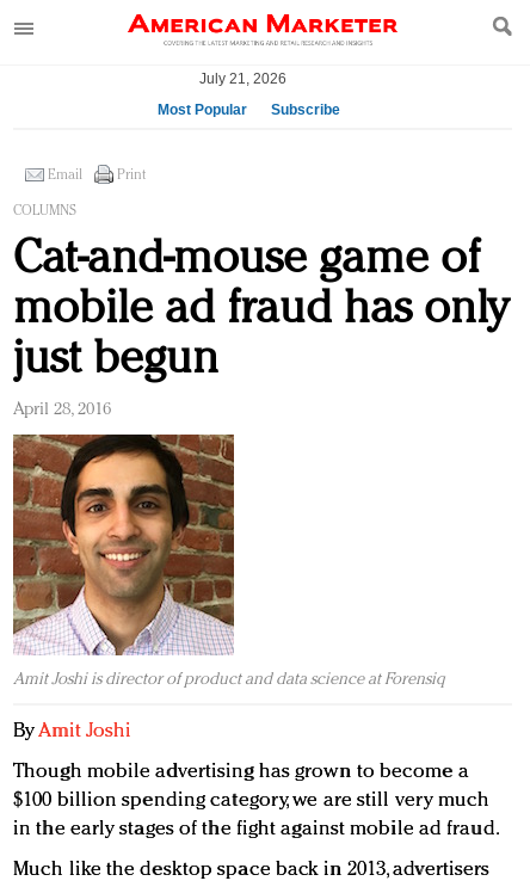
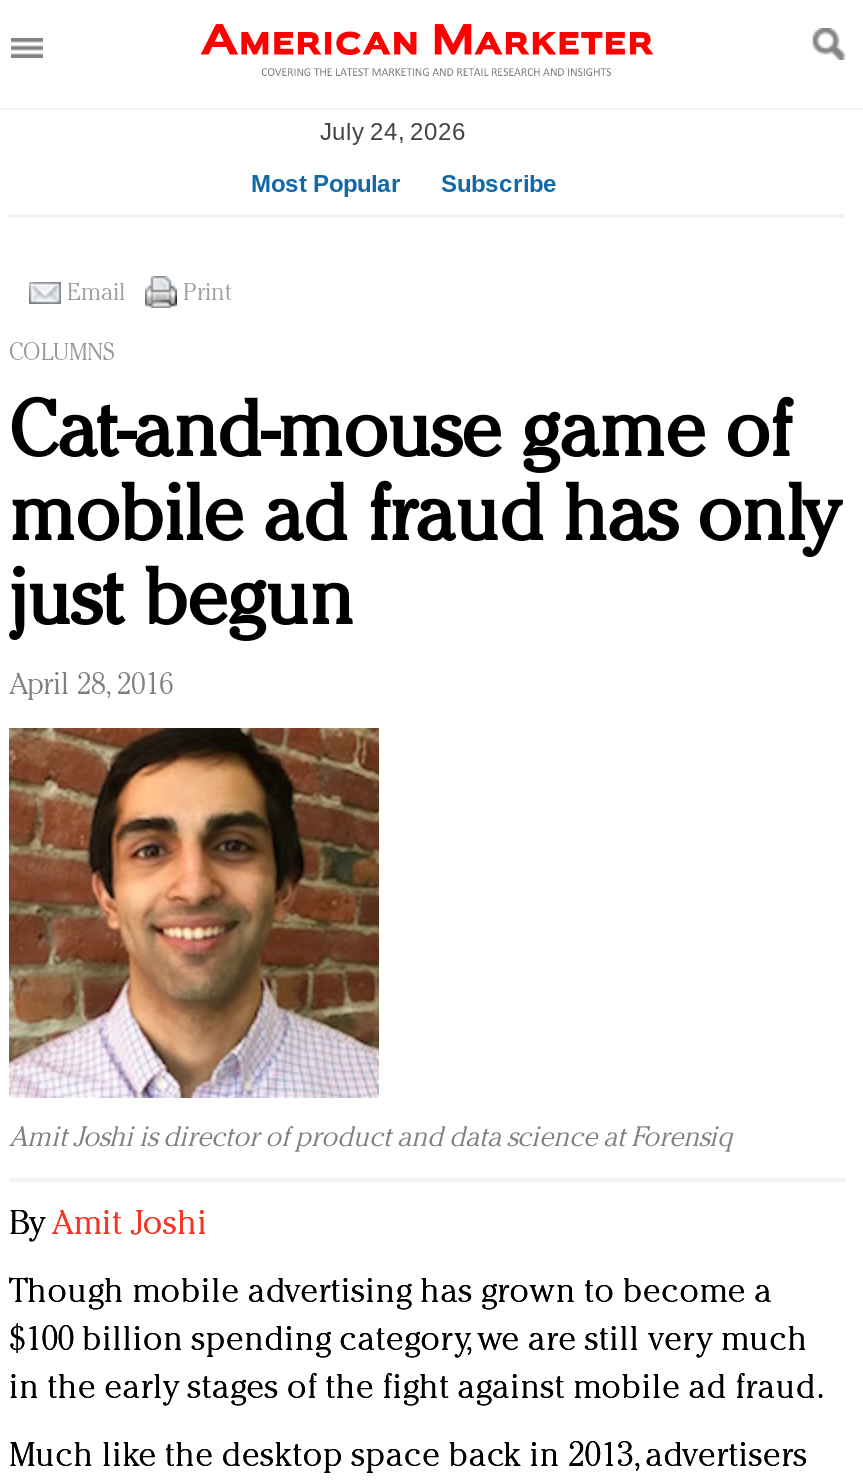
- July 21, 2026
+ July 24, 2026
